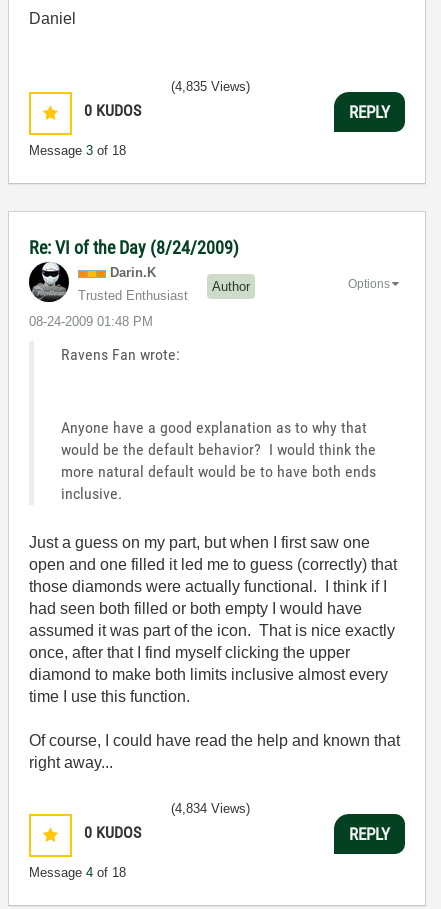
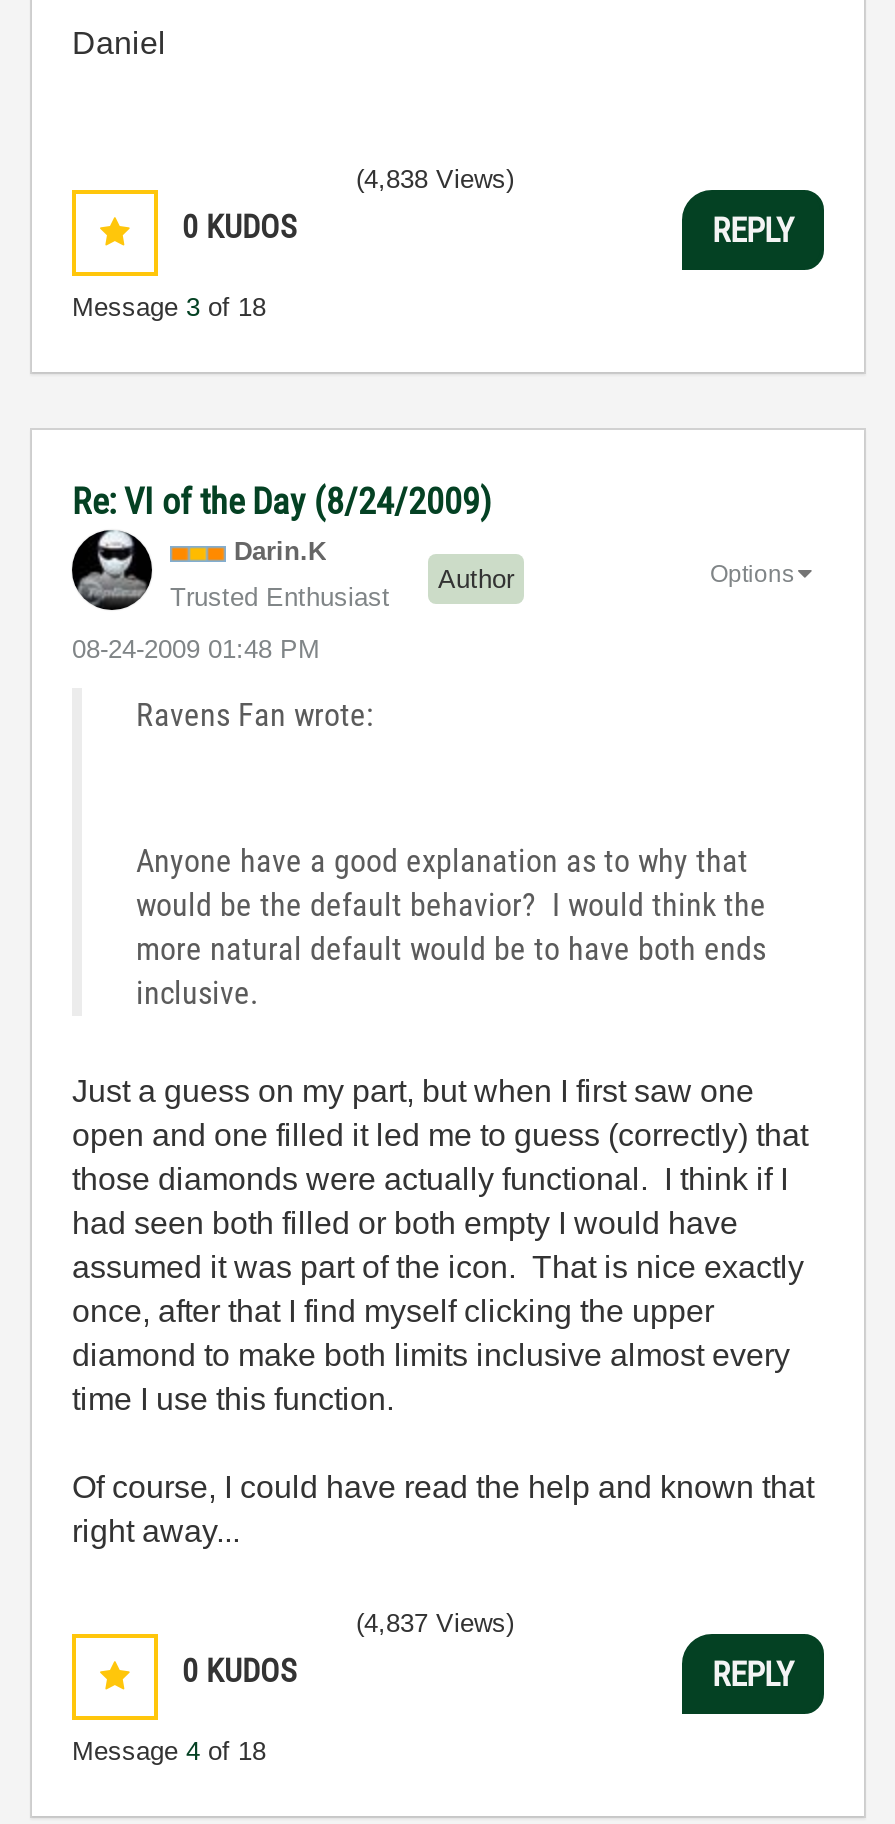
- (4,835 Views)
+ (4,838 Views)

- (4,834 Views)
+ (4,837 Views)
